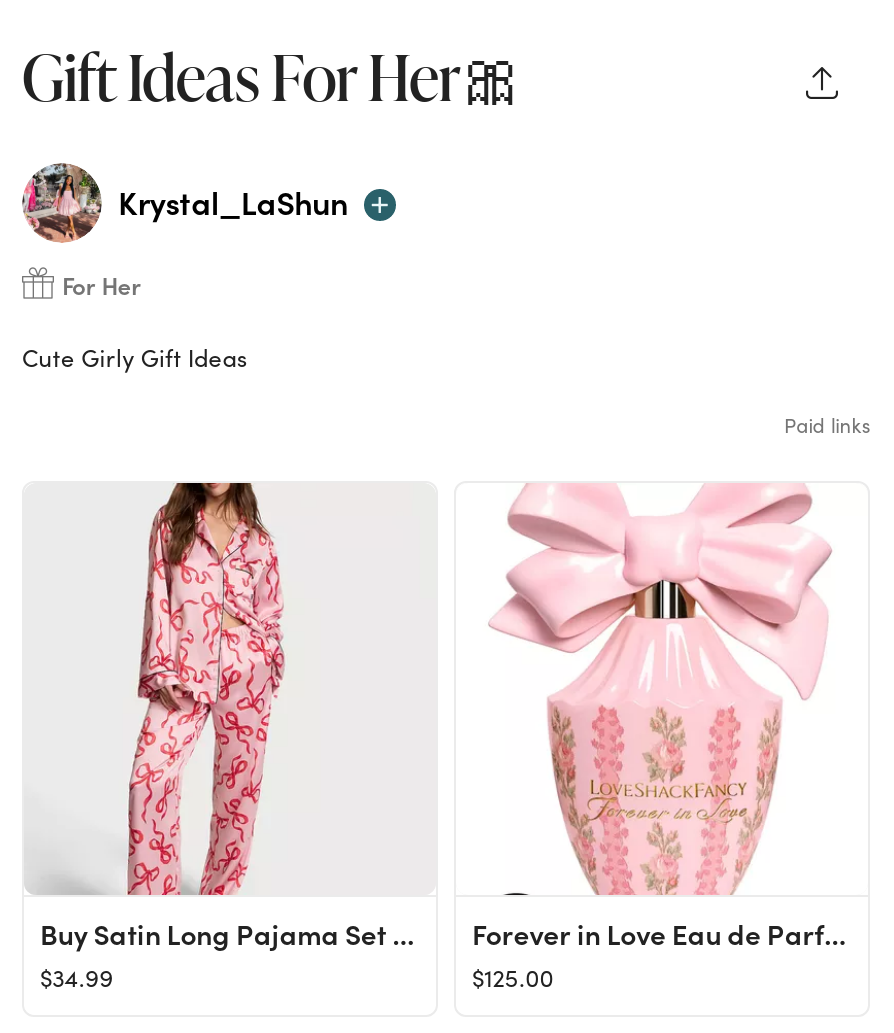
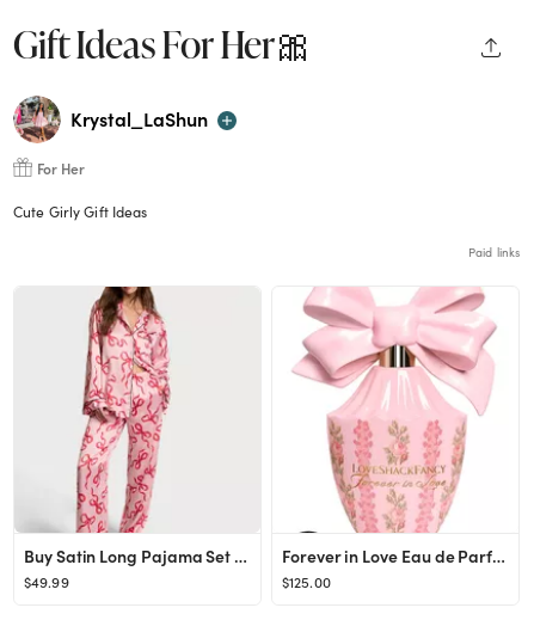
- $34.99
+ $49.99
